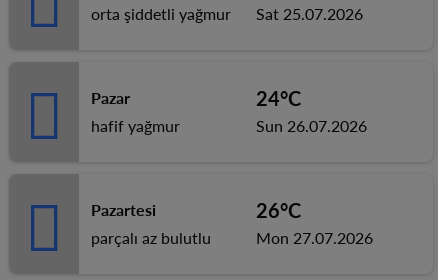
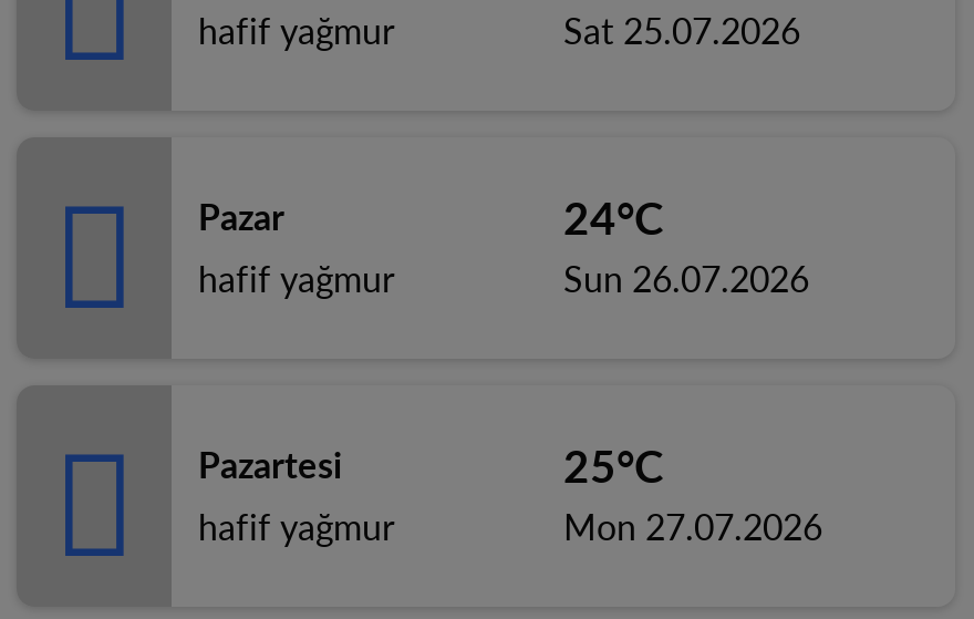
- orta şiddetli yağmur
+ hafif yağmur

- 26°C
+ 25°C

- parçalı az bulutlu
+ hafif yağmur
